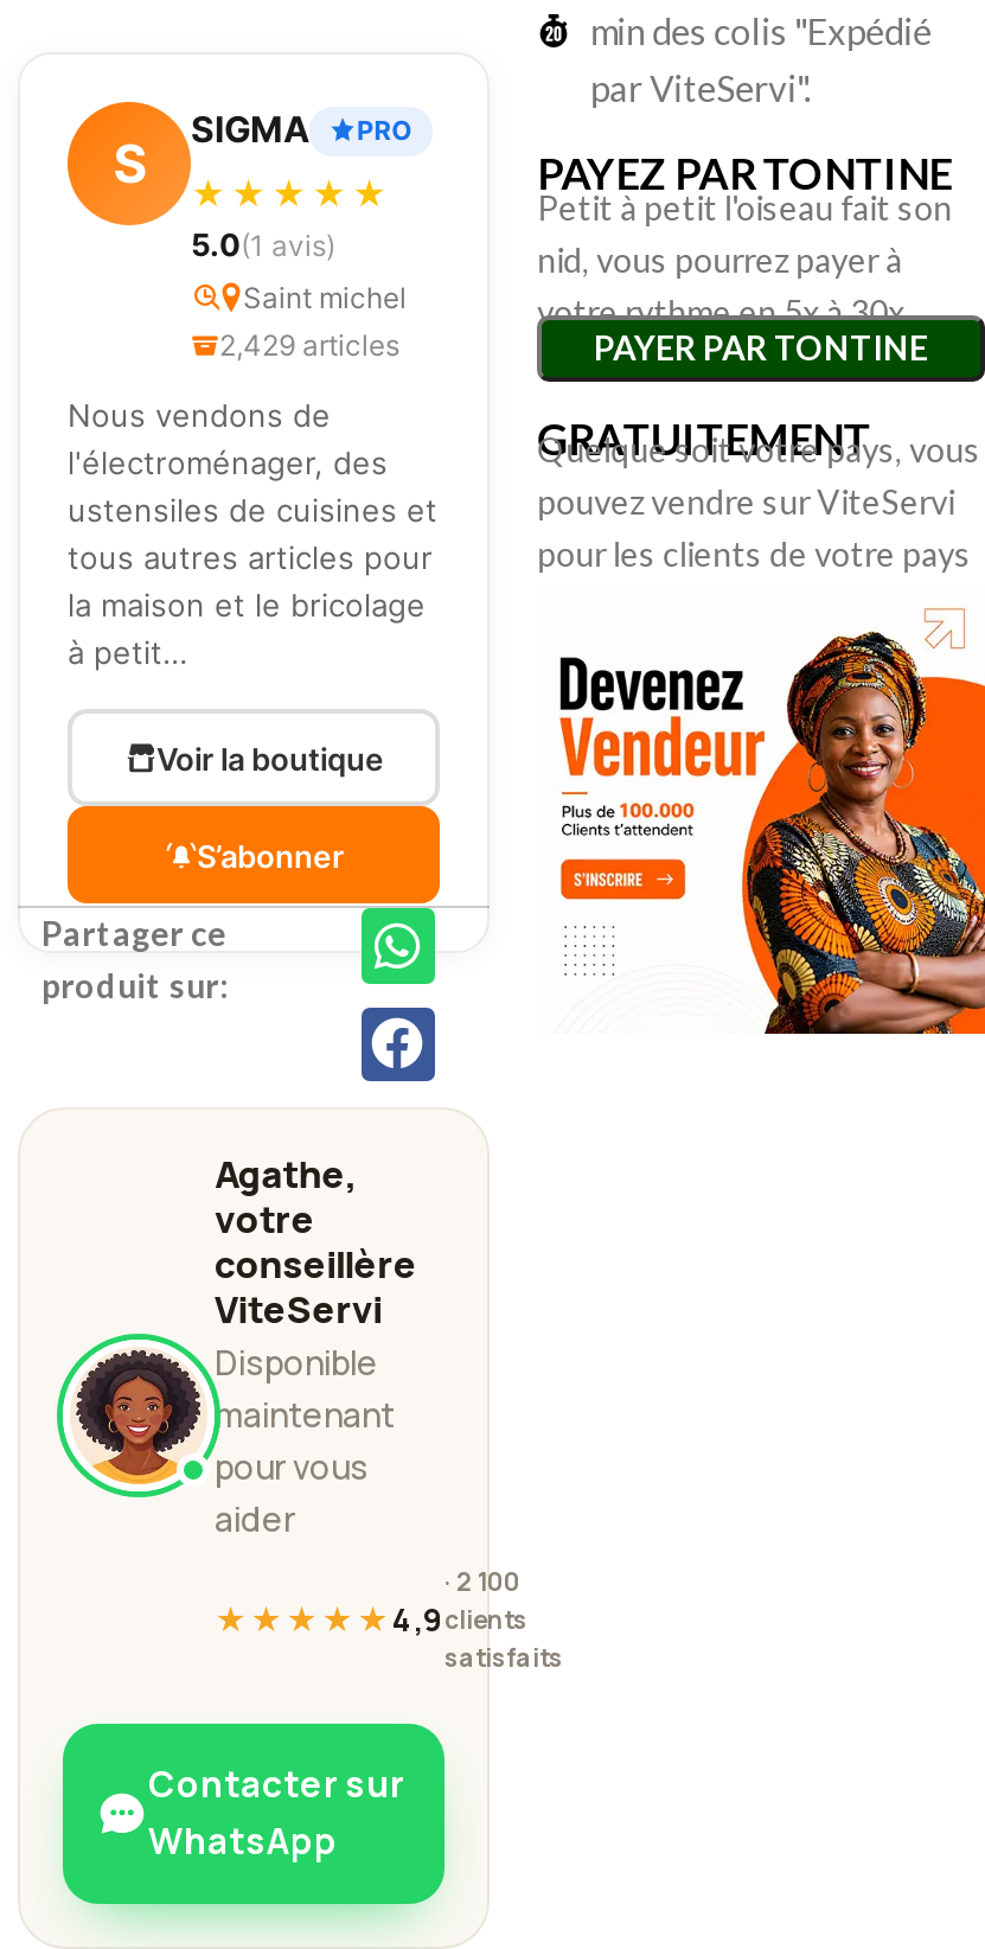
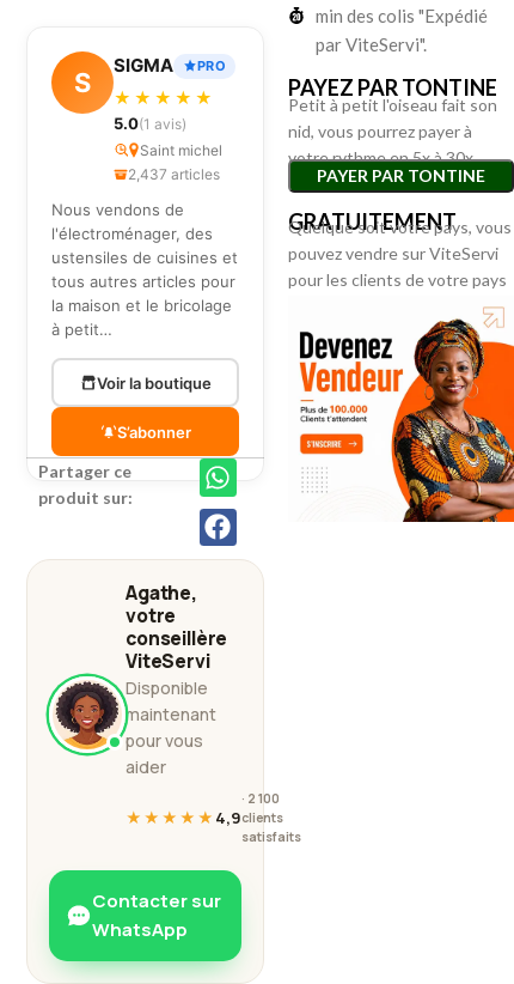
- 2,429 articles
+ 2,437 articles
